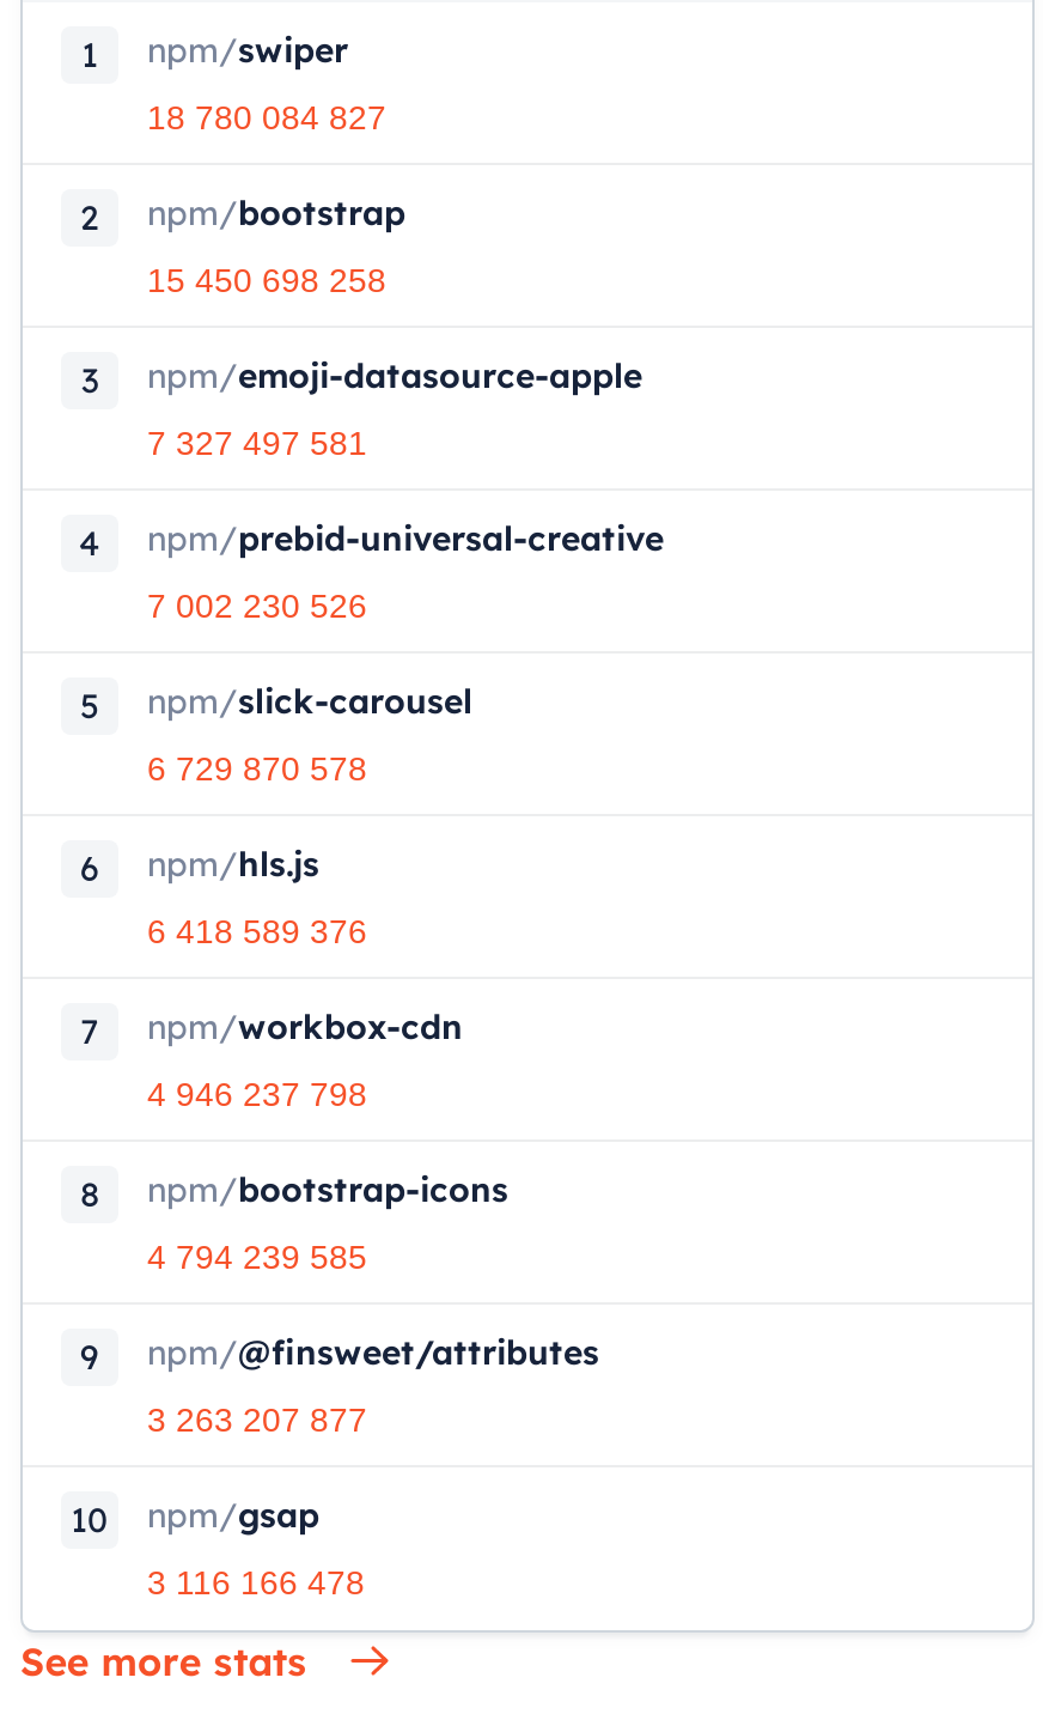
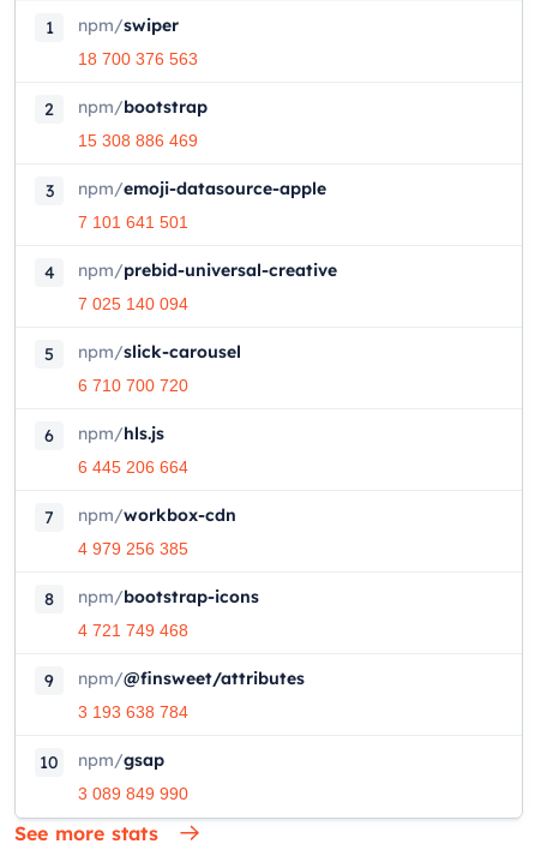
- 18 780 084 827
+ 18 700 376 563

- 15 450 698 258
+ 15 308 886 469

- 7 327 497 581
+ 7 101 641 501

- 7 002 230 526
+ 7 025 140 094

- 6 729 870 578
+ 6 710 700 720

- 6 418 589 376
+ 6 445 206 664

- 4 946 237 798
+ 4 979 256 385

- 4 794 239 585
+ 4 721 749 468

- 3 263 207 877
+ 3 193 638 784

- 3 116 166 478
+ 3 089 849 990
